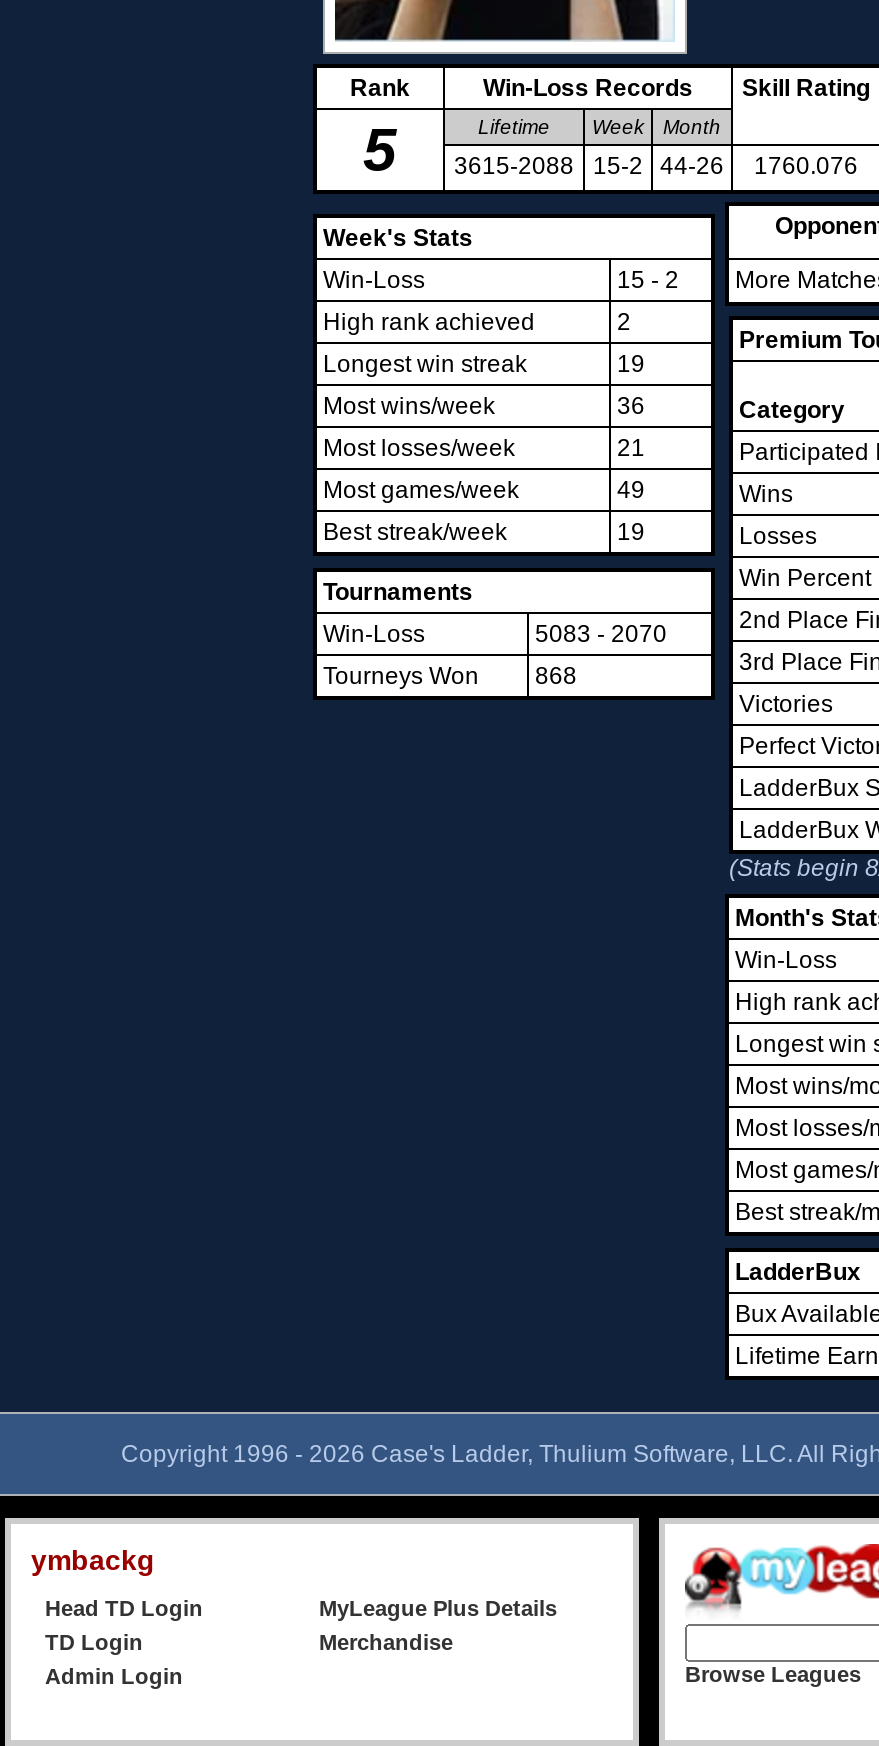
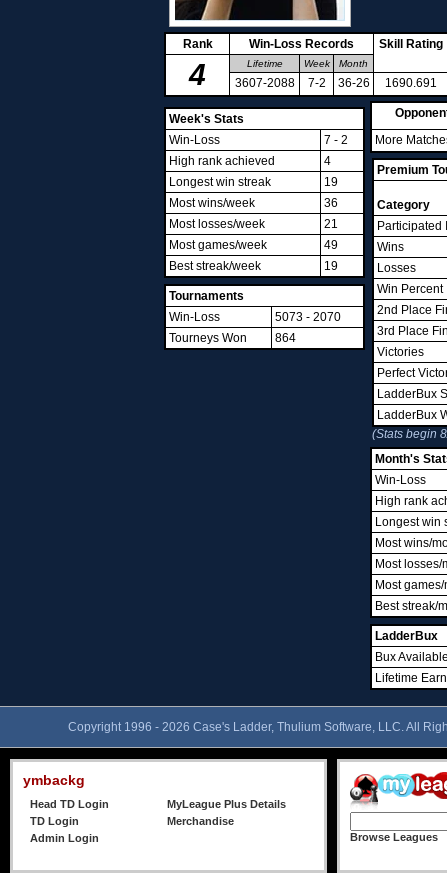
- 5
+ 4

- 3615-2088
+ 3607-2088

- 15-2
+ 7-2

- 44-26
+ 36-26

- 1760.076
+ 1690.691

- 15 - 2
+ 7 - 2

- 2
+ 4

- 5083 - 2070
+ 5073 - 2070

- Tourneys Won 868
+ Tourneys Won 864
